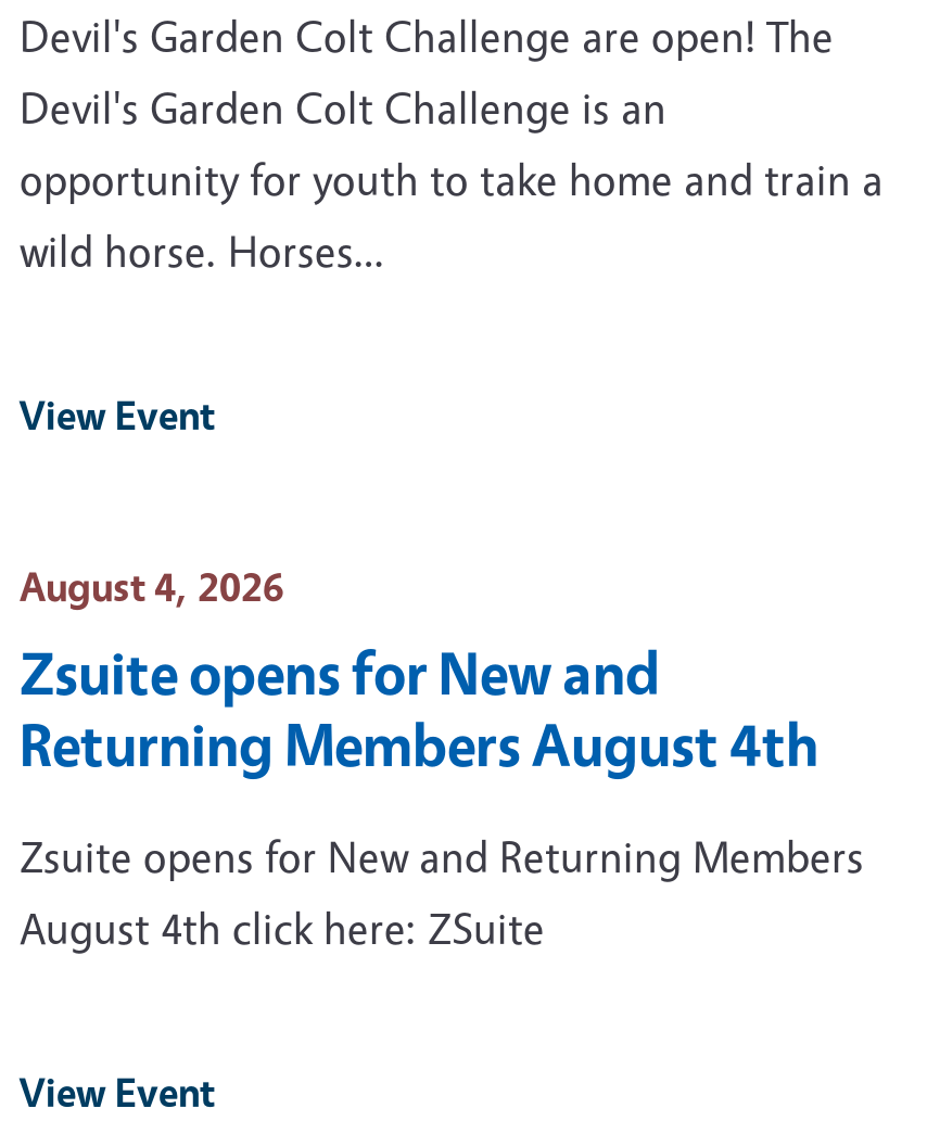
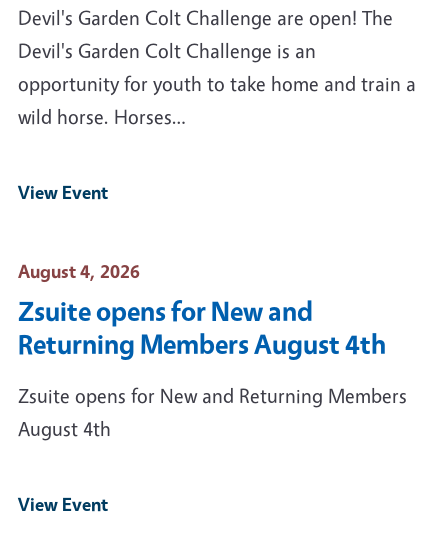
- August 4th click here: ZSuite
+ August 4th
